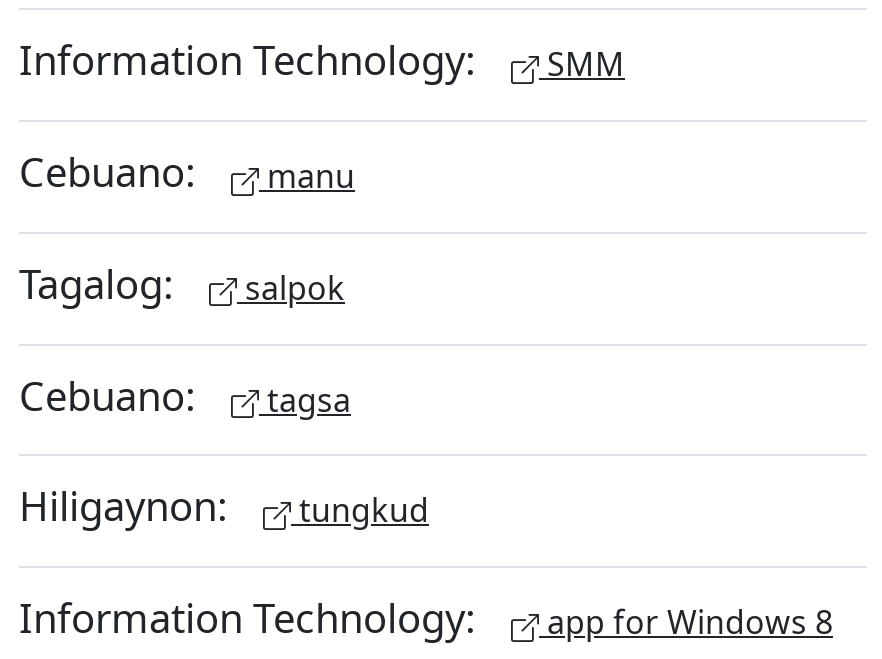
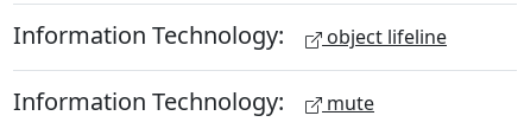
- SMM
- Cebuano:
- manu
- Tagalog:
- salpok
- Cebuano:
- tagsa
- Hiligaynon:
- tungkud
+ object lifeline

- app for Windows 8
+ mute
